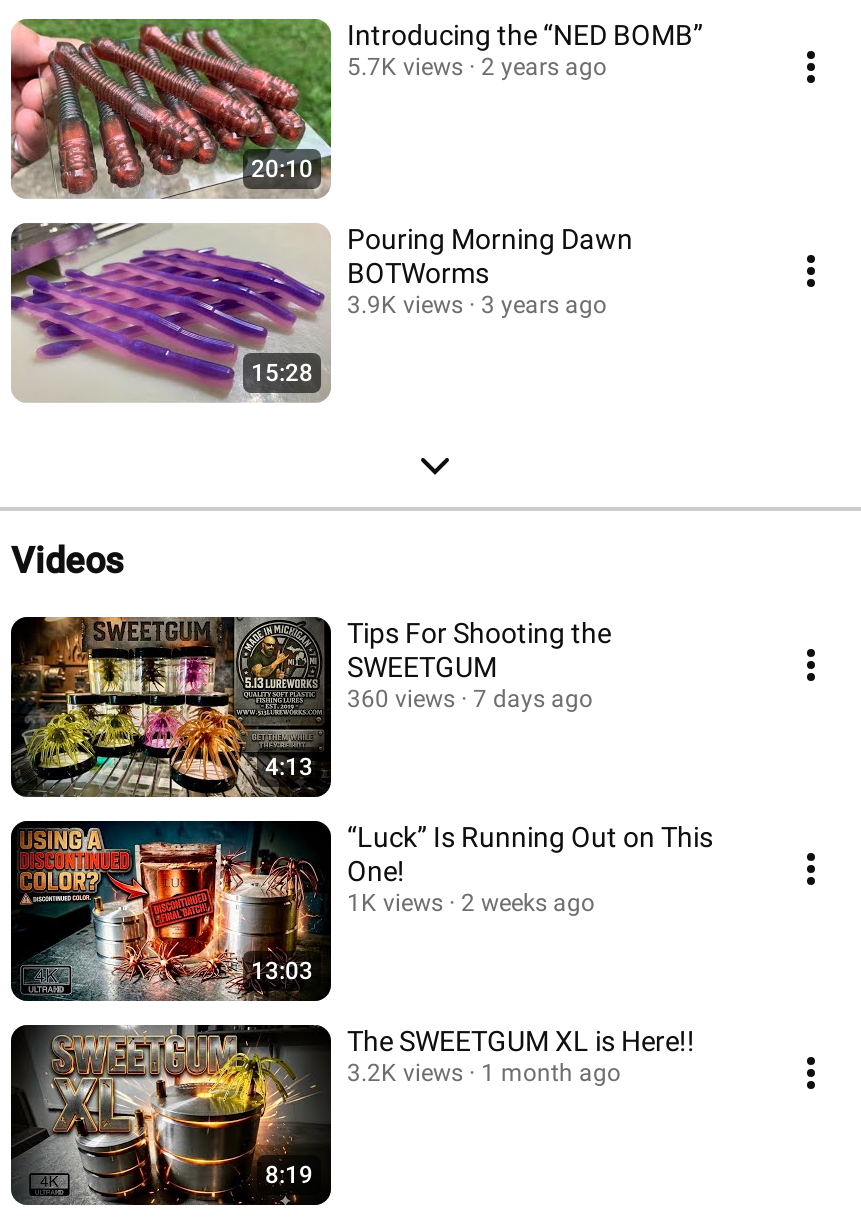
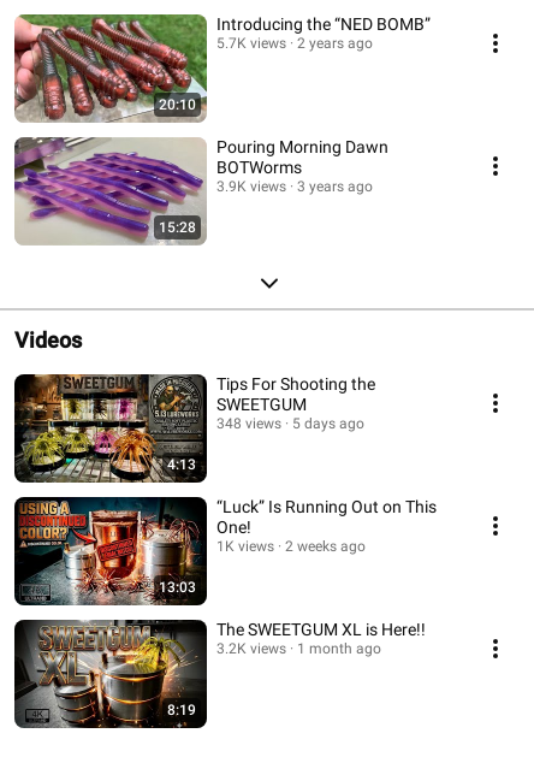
- 360 views
+ 348 views

- 7 days ago
+ 5 days ago
